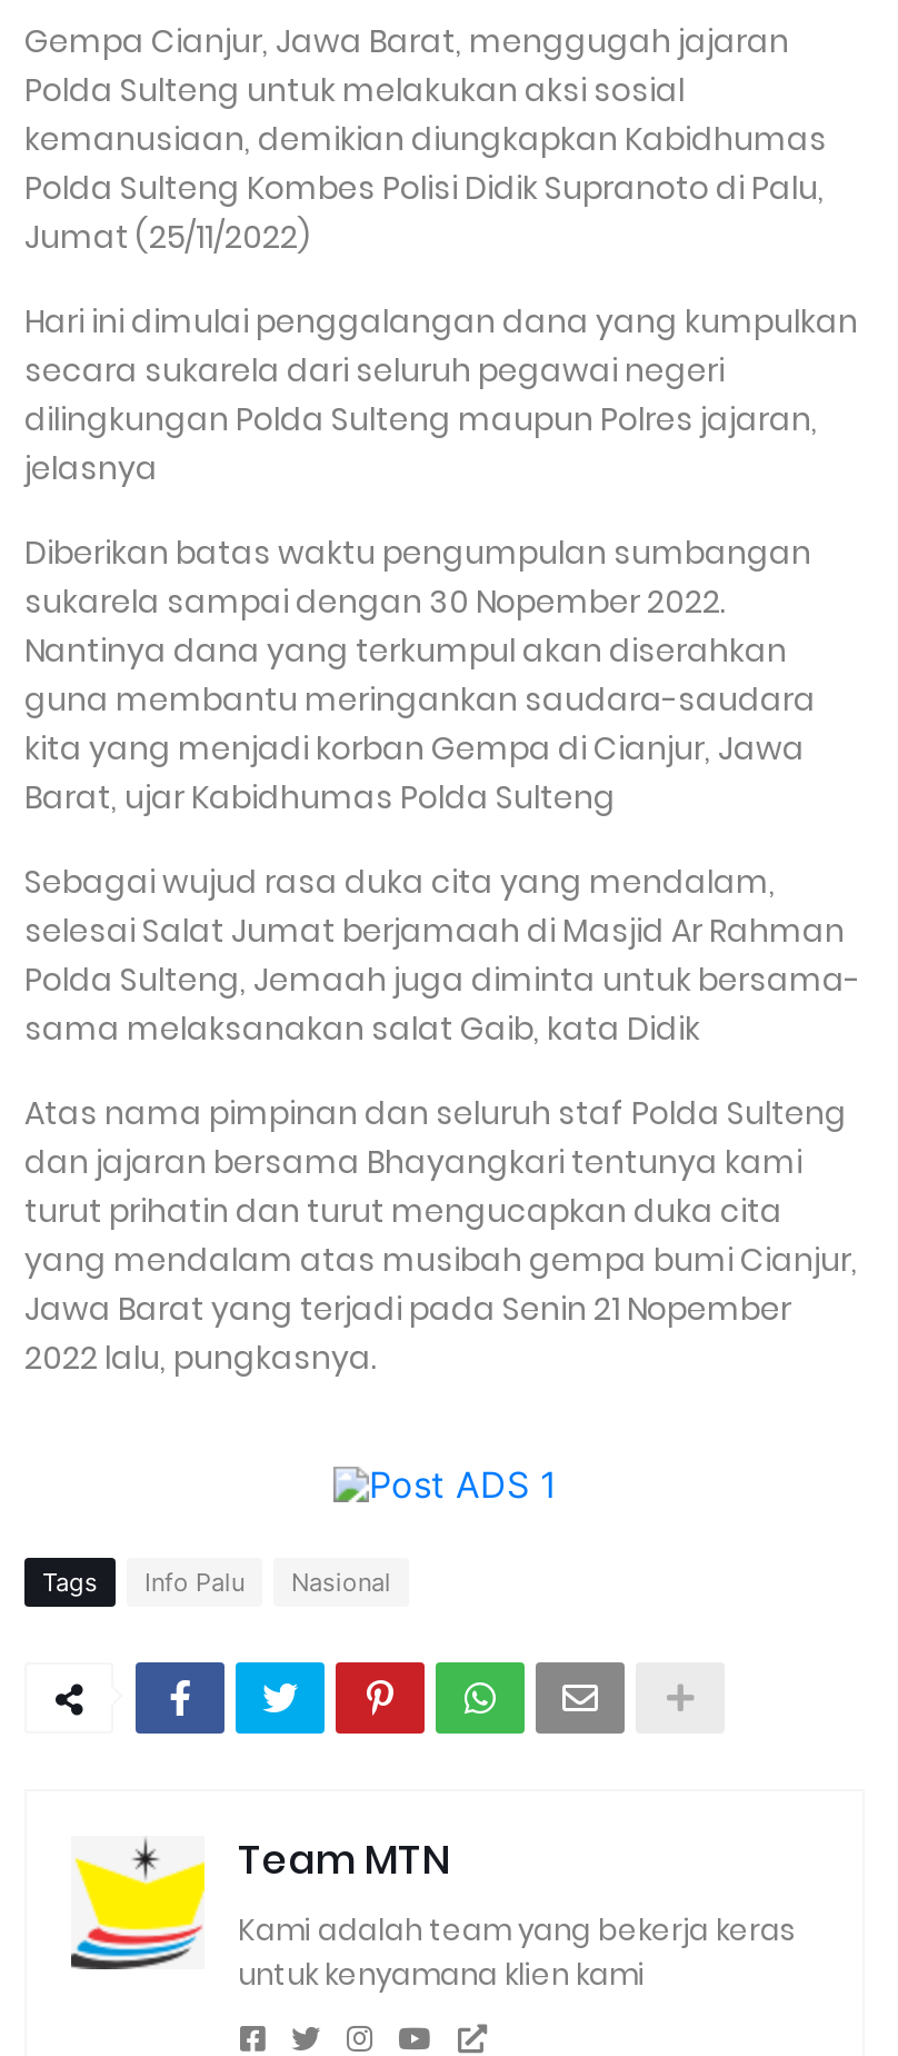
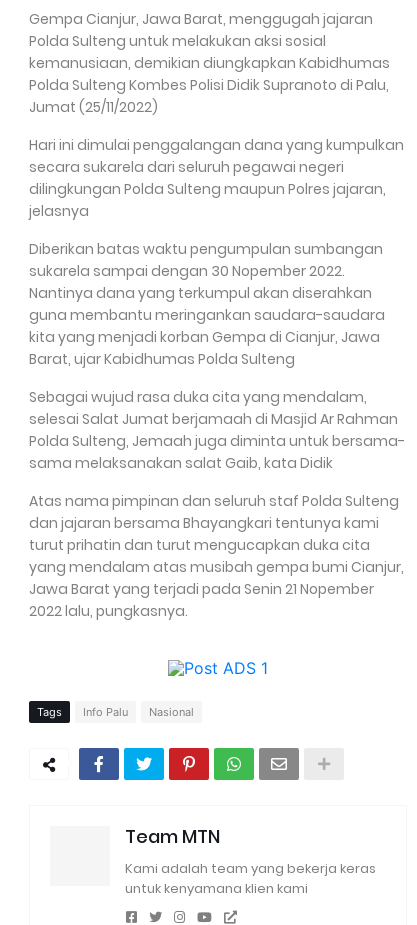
- [image]
